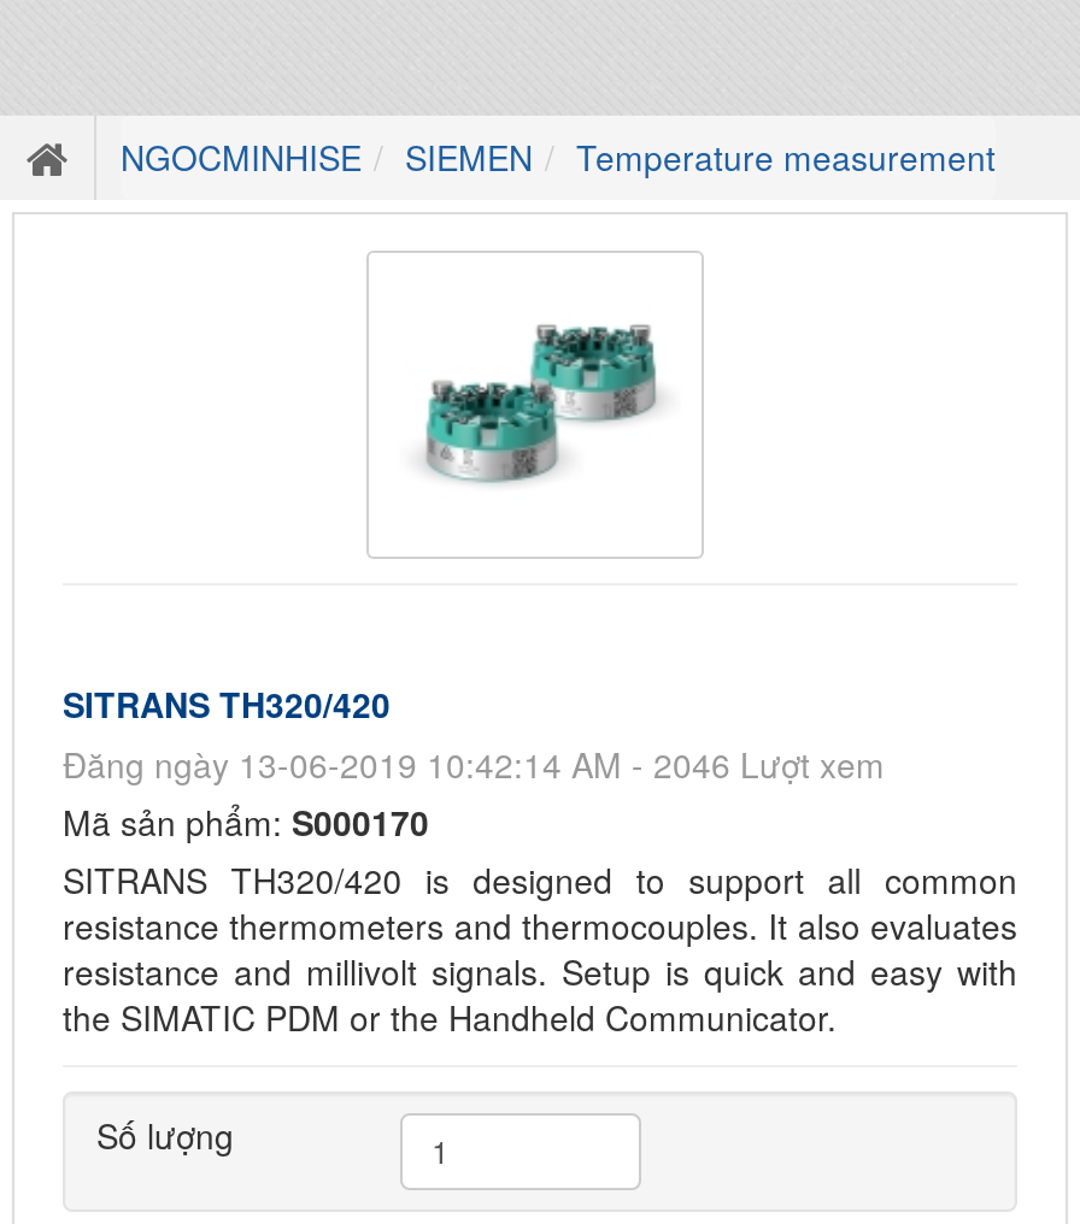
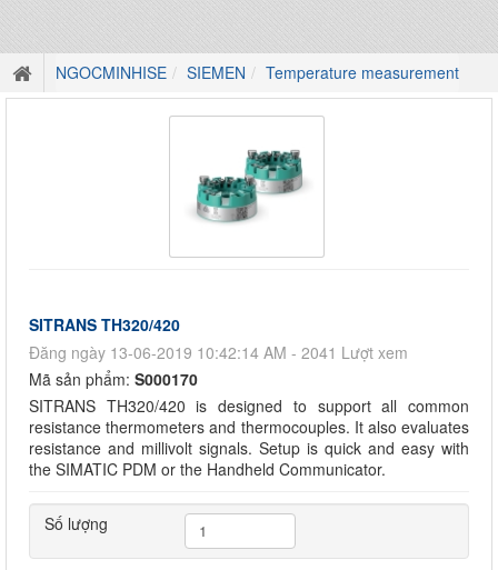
- Đăng ngày 13-06-2019 10:42:14 AM - 2046 Lượt xem
+ Đăng ngày 13-06-2019 10:42:14 AM - 2041 Lượt xem
